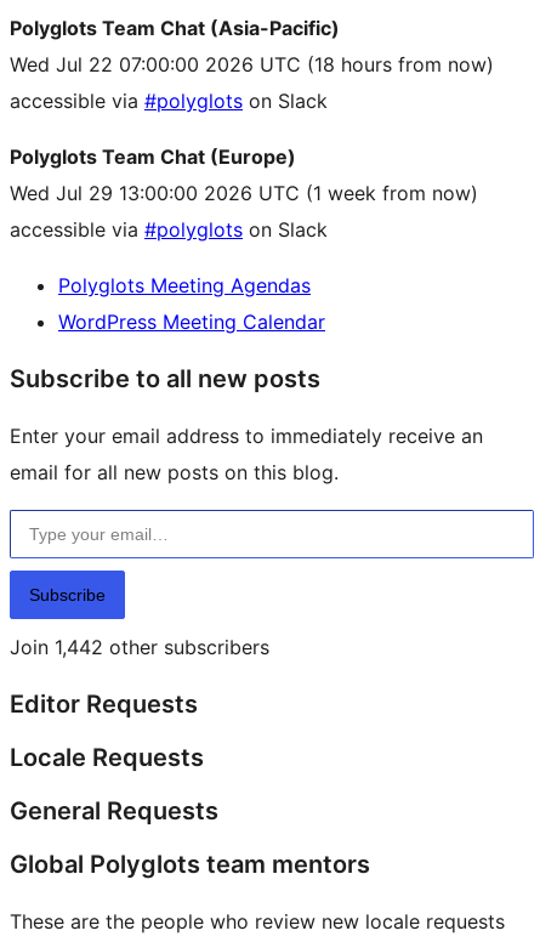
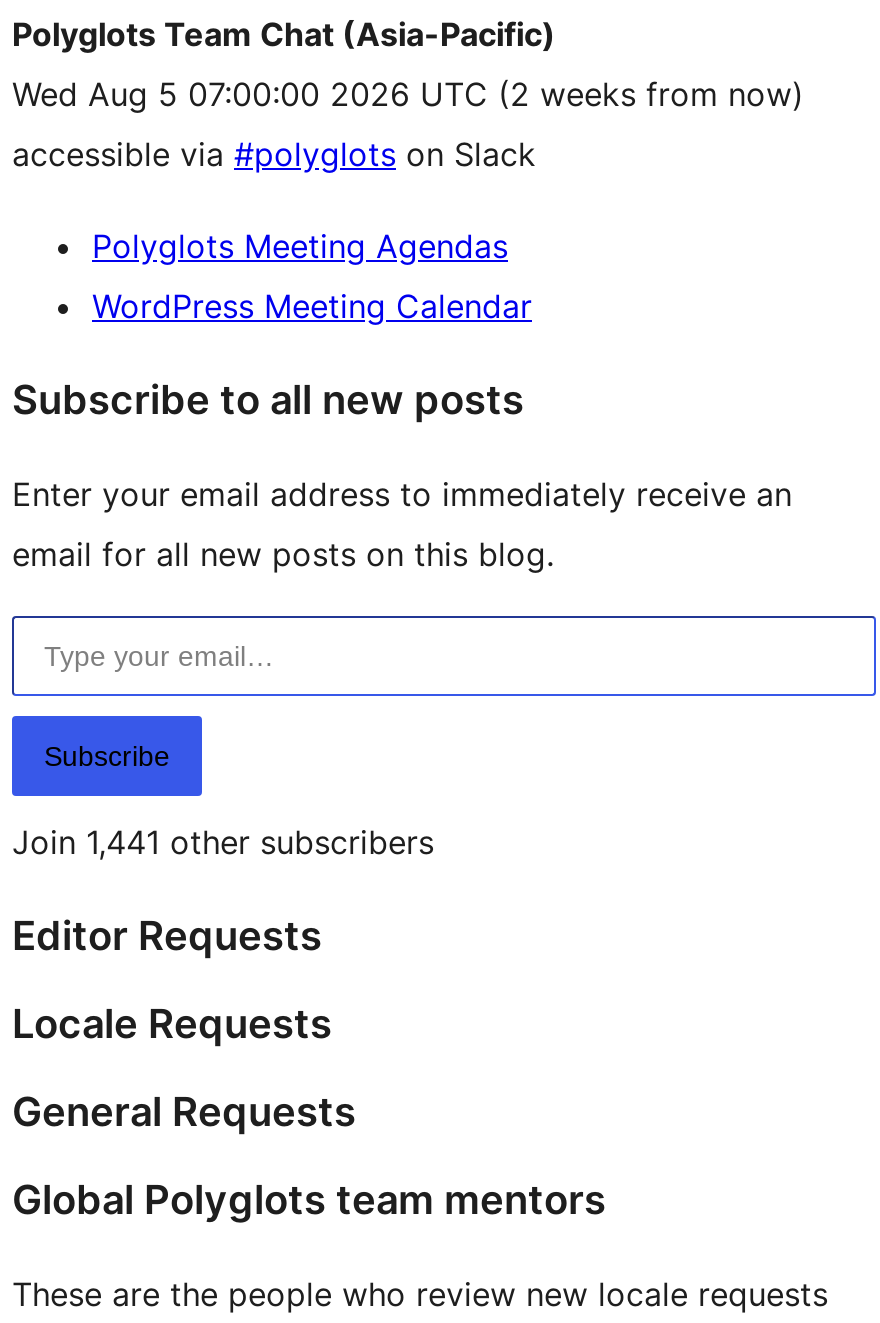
- Wed Jul 22 07:00:00 2026 UTC (18 hours from now)
- accessible via #polyglots on Slack
- Polyglots Team Chat (Europe)
- Wed Jul 29 13:00:00 2026 UTC (1 week from now)
+ Wed Aug 5 07:00:00 2026 UTC (2 weeks from now)

- Join 1,442 other subscribers
+ Join 1,441 other subscribers
